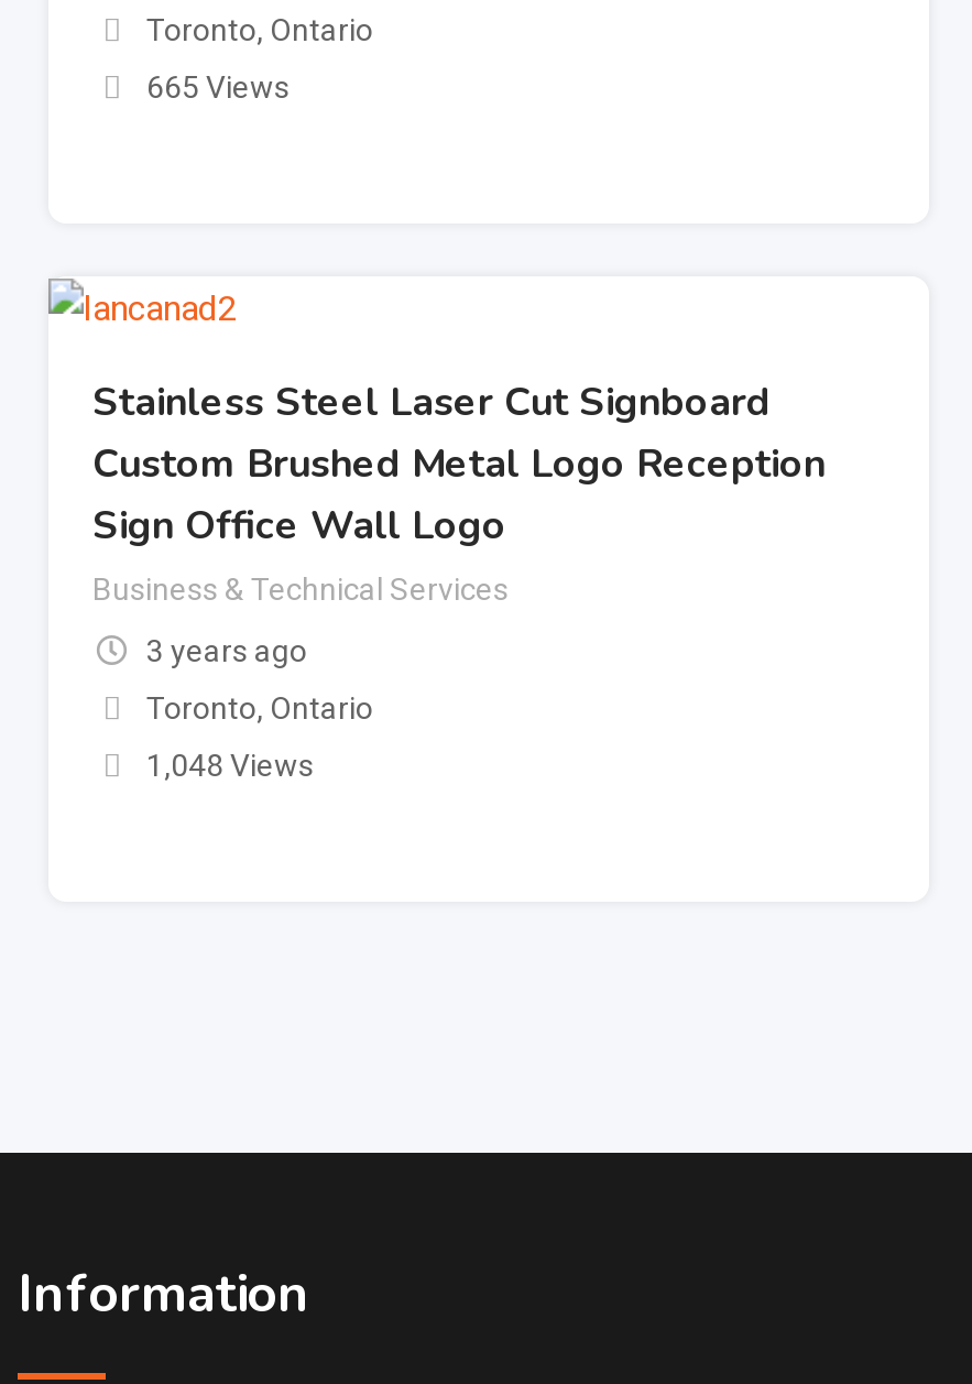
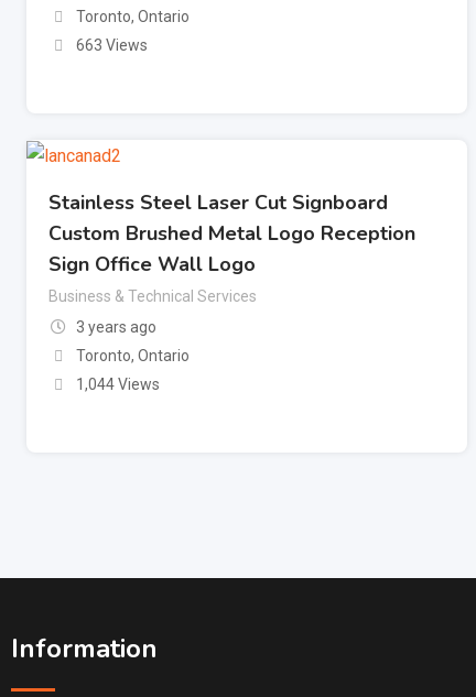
- 665 Views
+ 663 Views

- 1,048 Views
+ 1,044 Views
